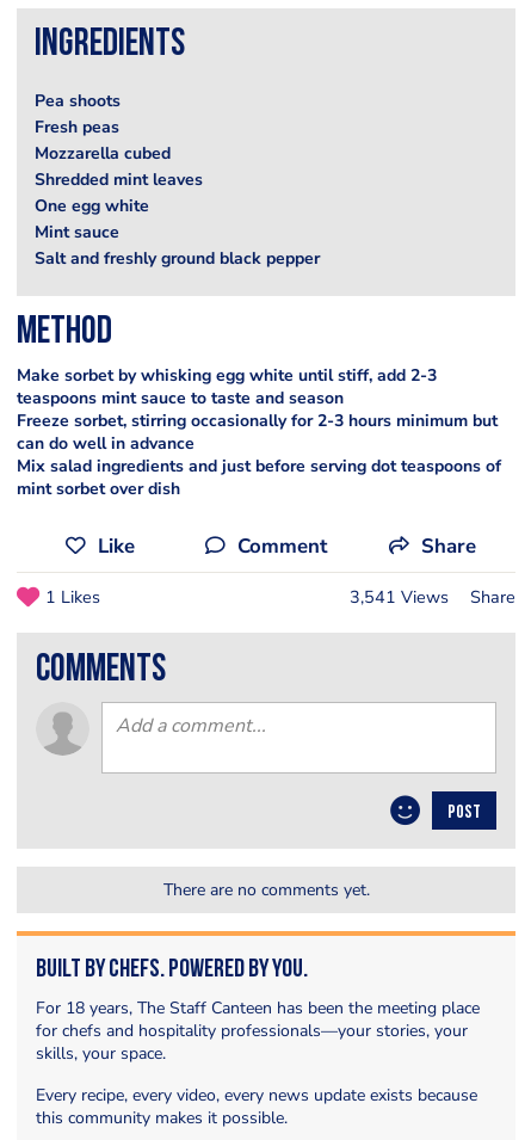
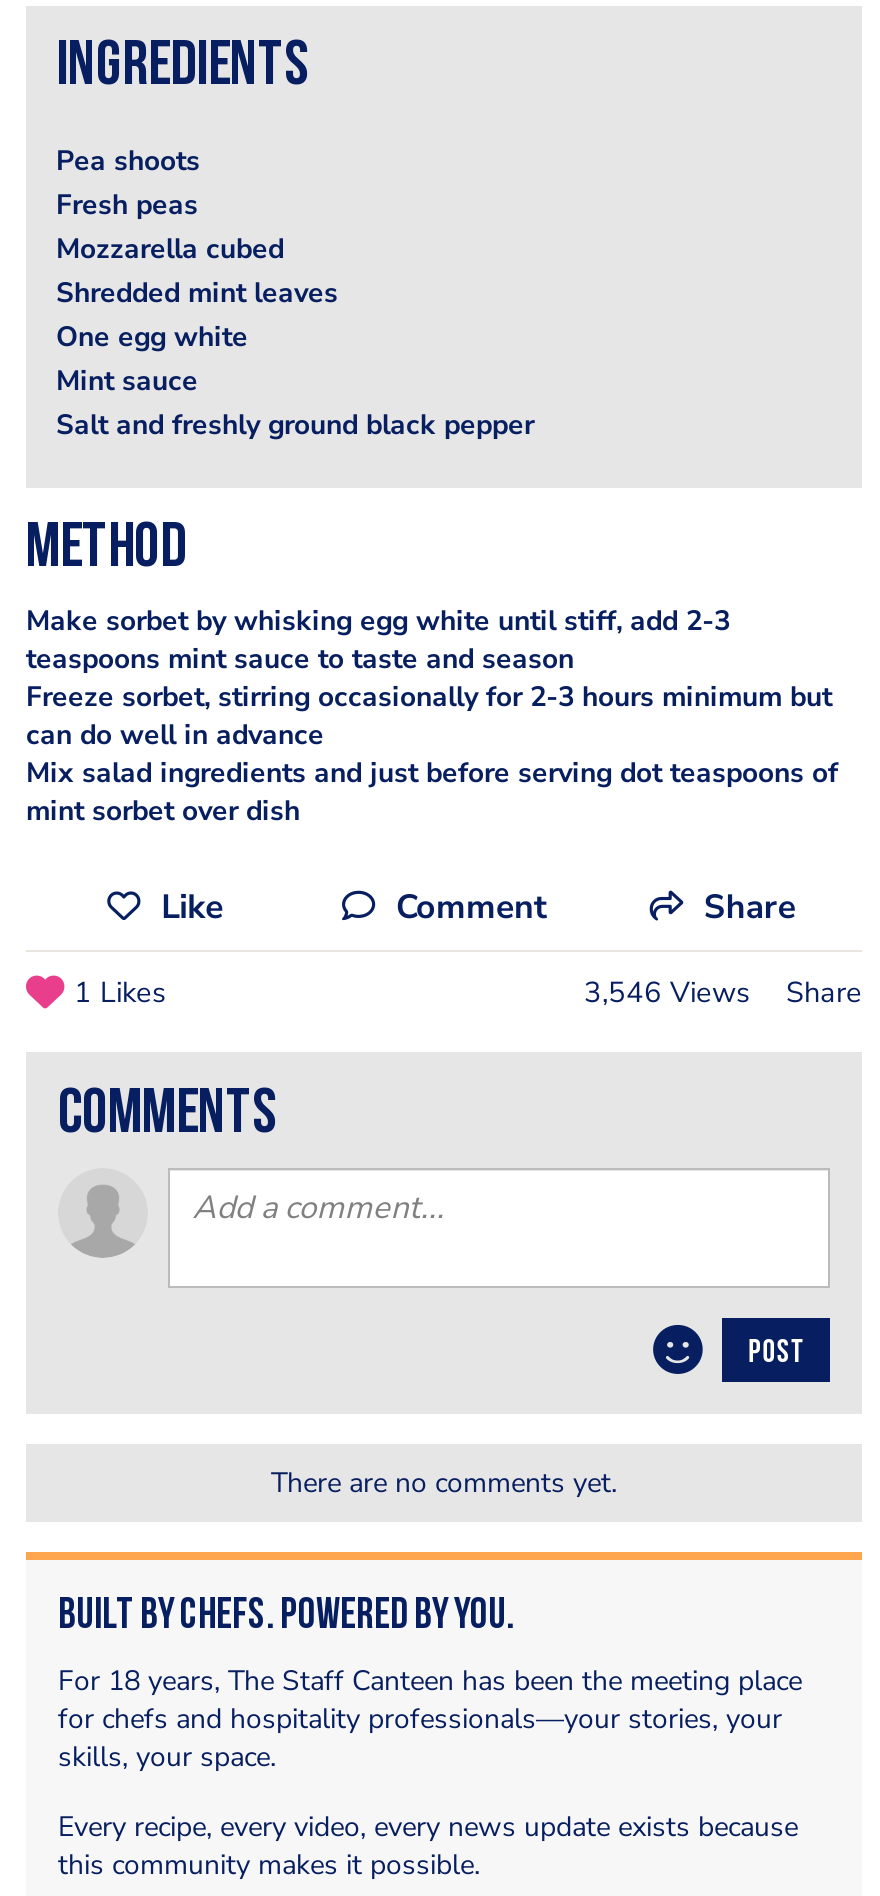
- 3,541 Views Share
+ 3,546 Views Share
